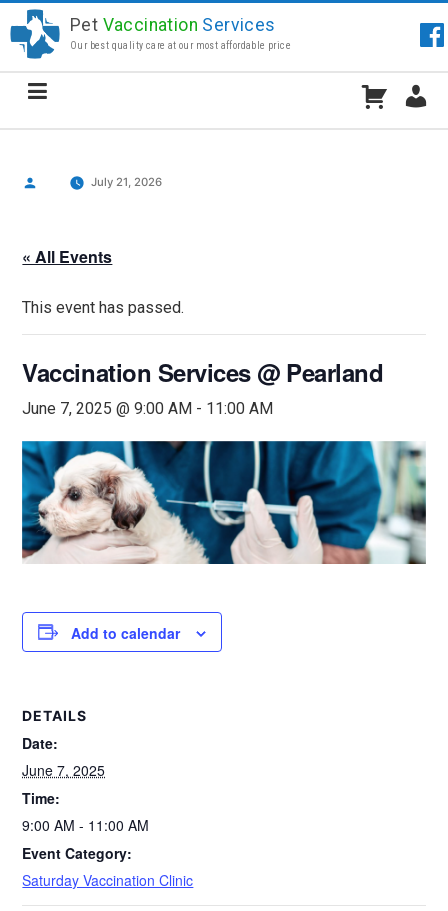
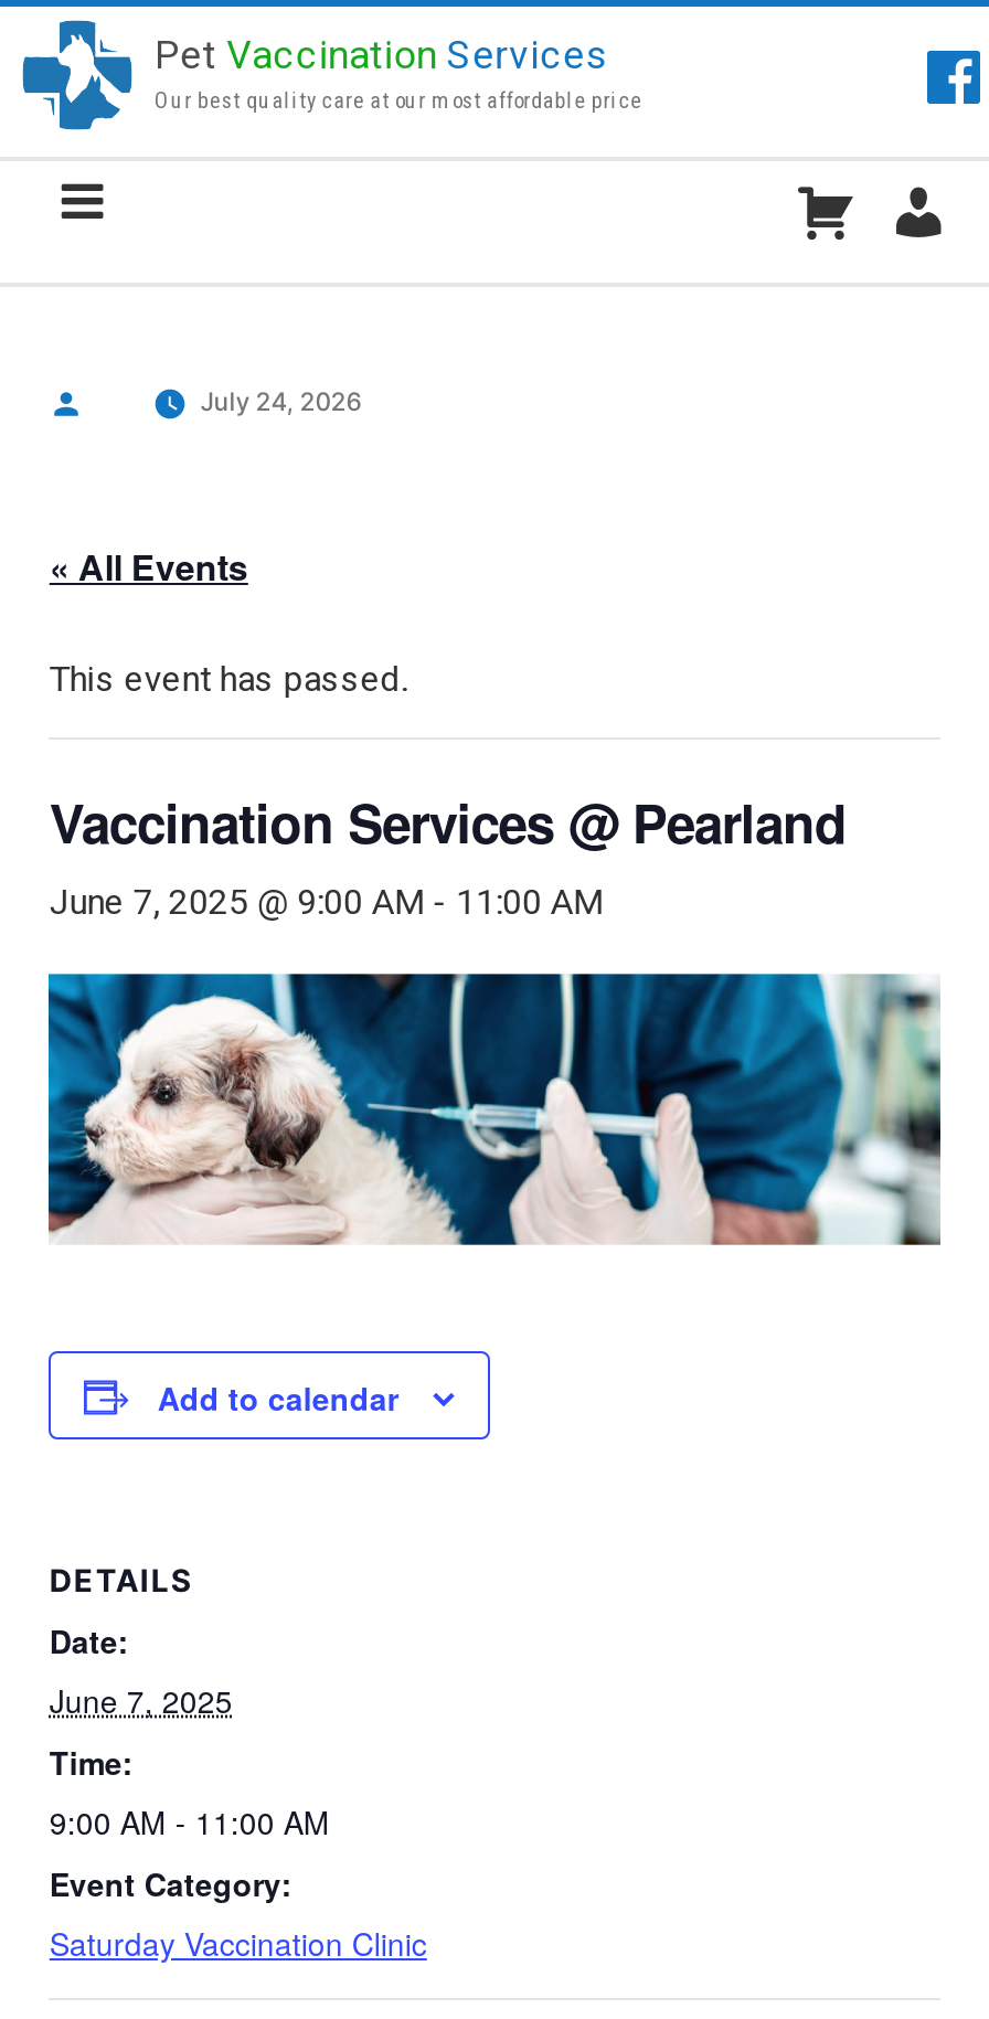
- July 21, 2026
+ July 24, 2026
